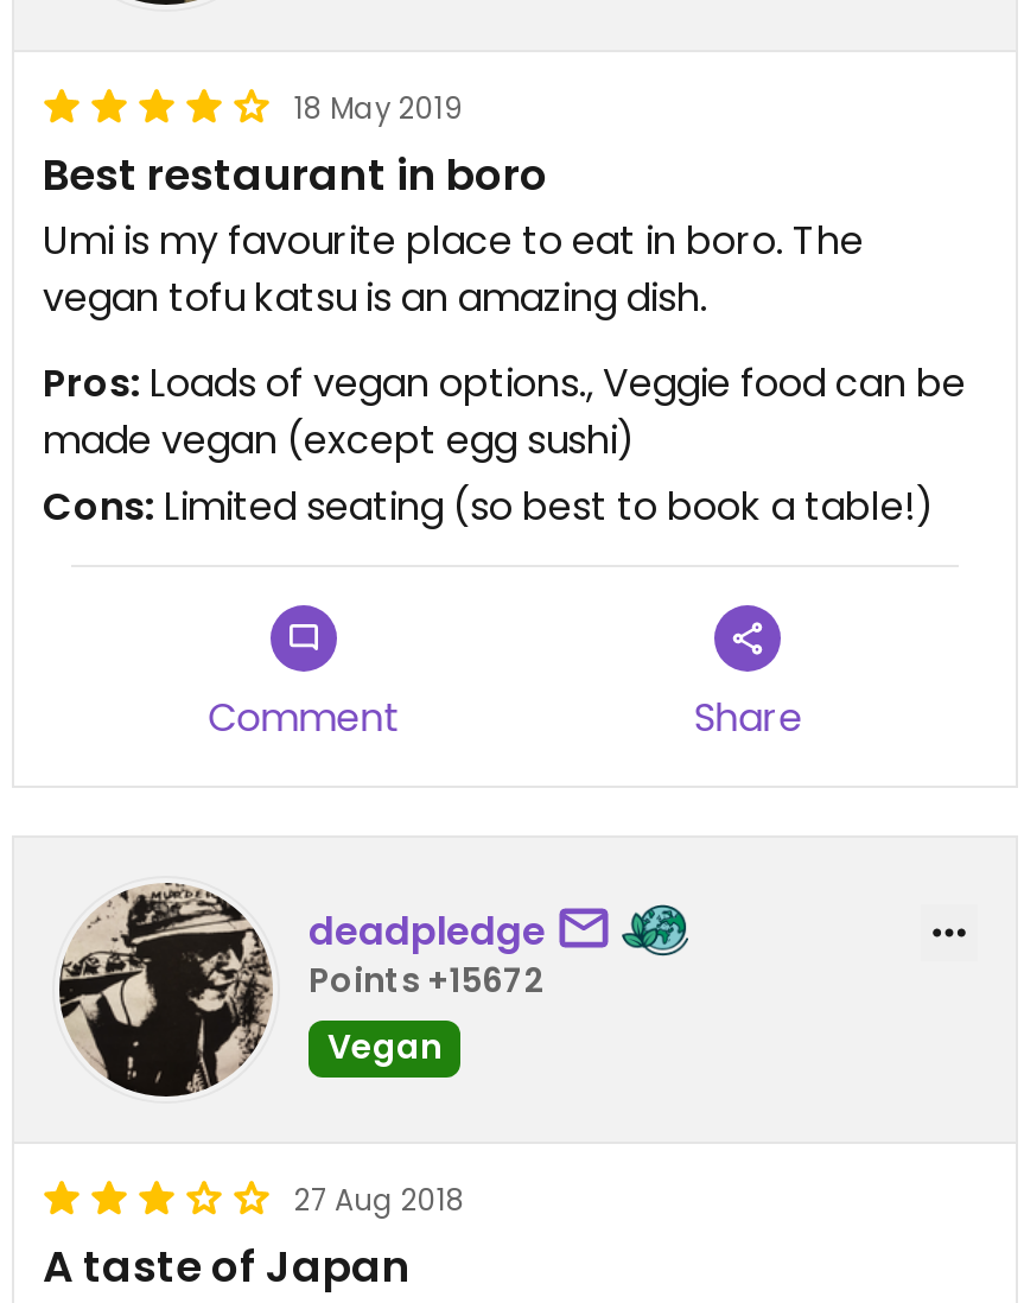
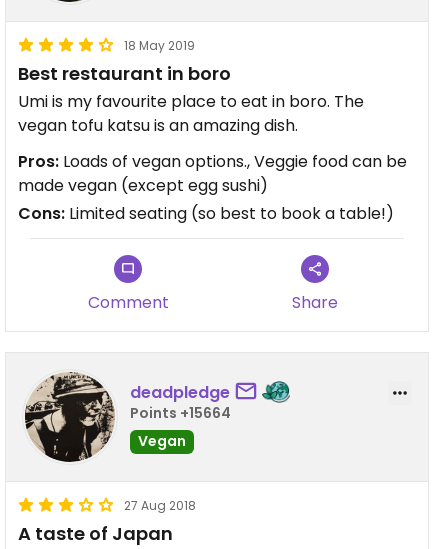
- Points +15672
+ Points +15664
